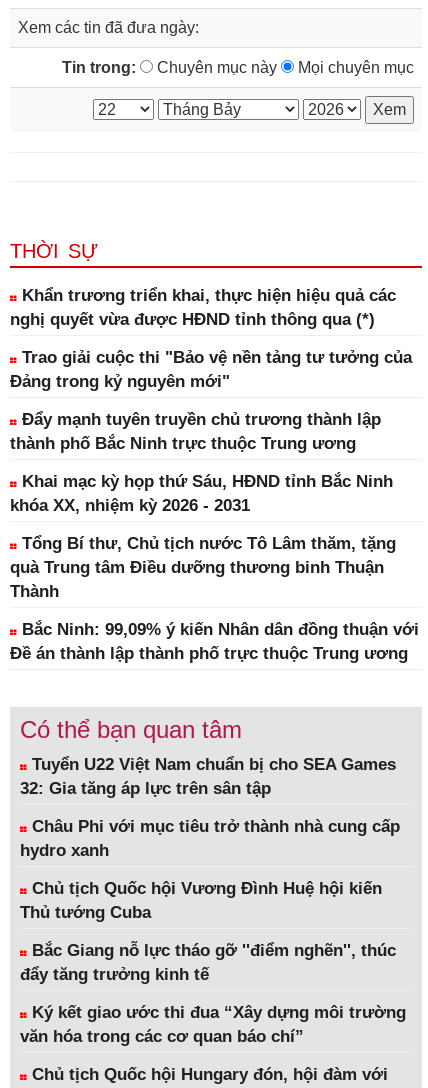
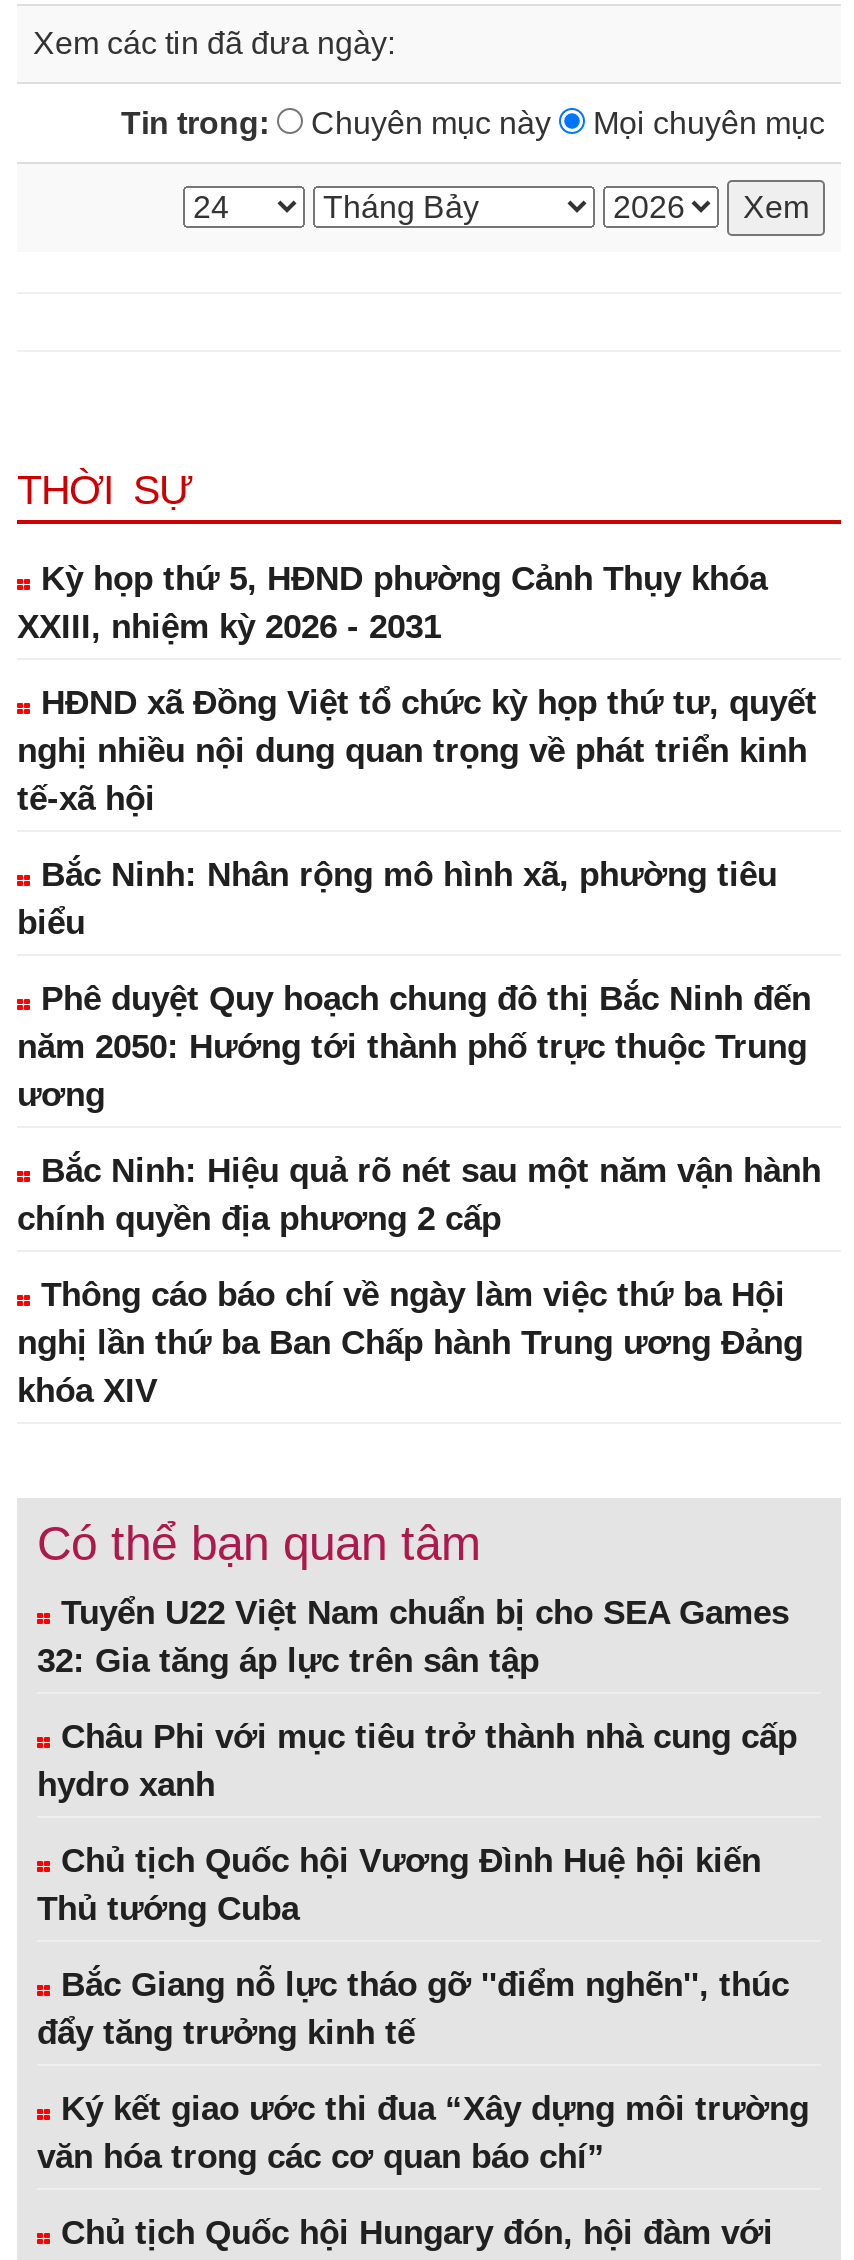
- Khẩn trương triển khai, thực hiện hiệu quả các
- nghị quyết vừa được HĐND tỉnh thông qua (*)
+ Kỳ họp thứ 5, HĐND phường Cảnh Thụy khóa
+ XXIII, nhiệm kỳ 2026 - 2031

- Trao giải cuộc thi "Bảo vệ nền tảng tư tưởng của
- Đảng trong kỷ nguyên mới"
+ HĐND xã Đồng Việt tổ chức kỳ họp thứ tư, quyết
+ nghị nhiều nội dung quan trọng về phát triển kinh
+ tế-xã hội

- Đẩy mạnh tuyên truyền chủ trương thành lập
- thành phố Bắc Ninh trực thuộc Trung ương
+ Bắc Ninh: Nhân rộng mô hình xã, phường tiêu
+ biểu

- Khai mạc kỳ họp thứ Sáu, HĐND tỉnh Bắc Ninh
- khóa XX, nhiệm kỳ 2026 - 2031
+ Phê duyệt Quy hoạch chung đô thị Bắc Ninh đến
+ năm 2050: Hướng tới thành phố trực thuộc Trung
+ ương

- Tổng Bí thư, Chủ tịch nước Tô Lâm thăm, tặng
- quà Trung tâm Điều dưỡng thương binh Thuận
- Thành
+ Bắc Ninh: Hiệu quả rõ nét sau một năm vận hành
+ chính quyền địa phương 2 cấp

- Bắc Ninh: 99,09% ý kiến Nhân dân đồng thuận với
- Đề án thành lập thành phố trực thuộc Trung ương
+ Thông cáo báo chí về ngày làm việc thứ ba Hội
+ nghị lần thứ ba Ban Chấp hành Trung ương Đảng
+ khóa XIV
